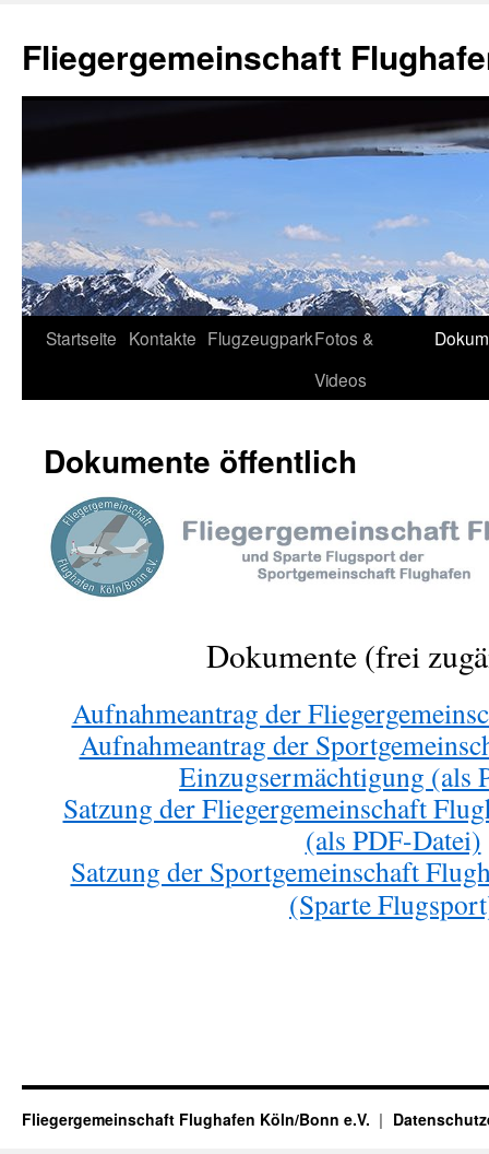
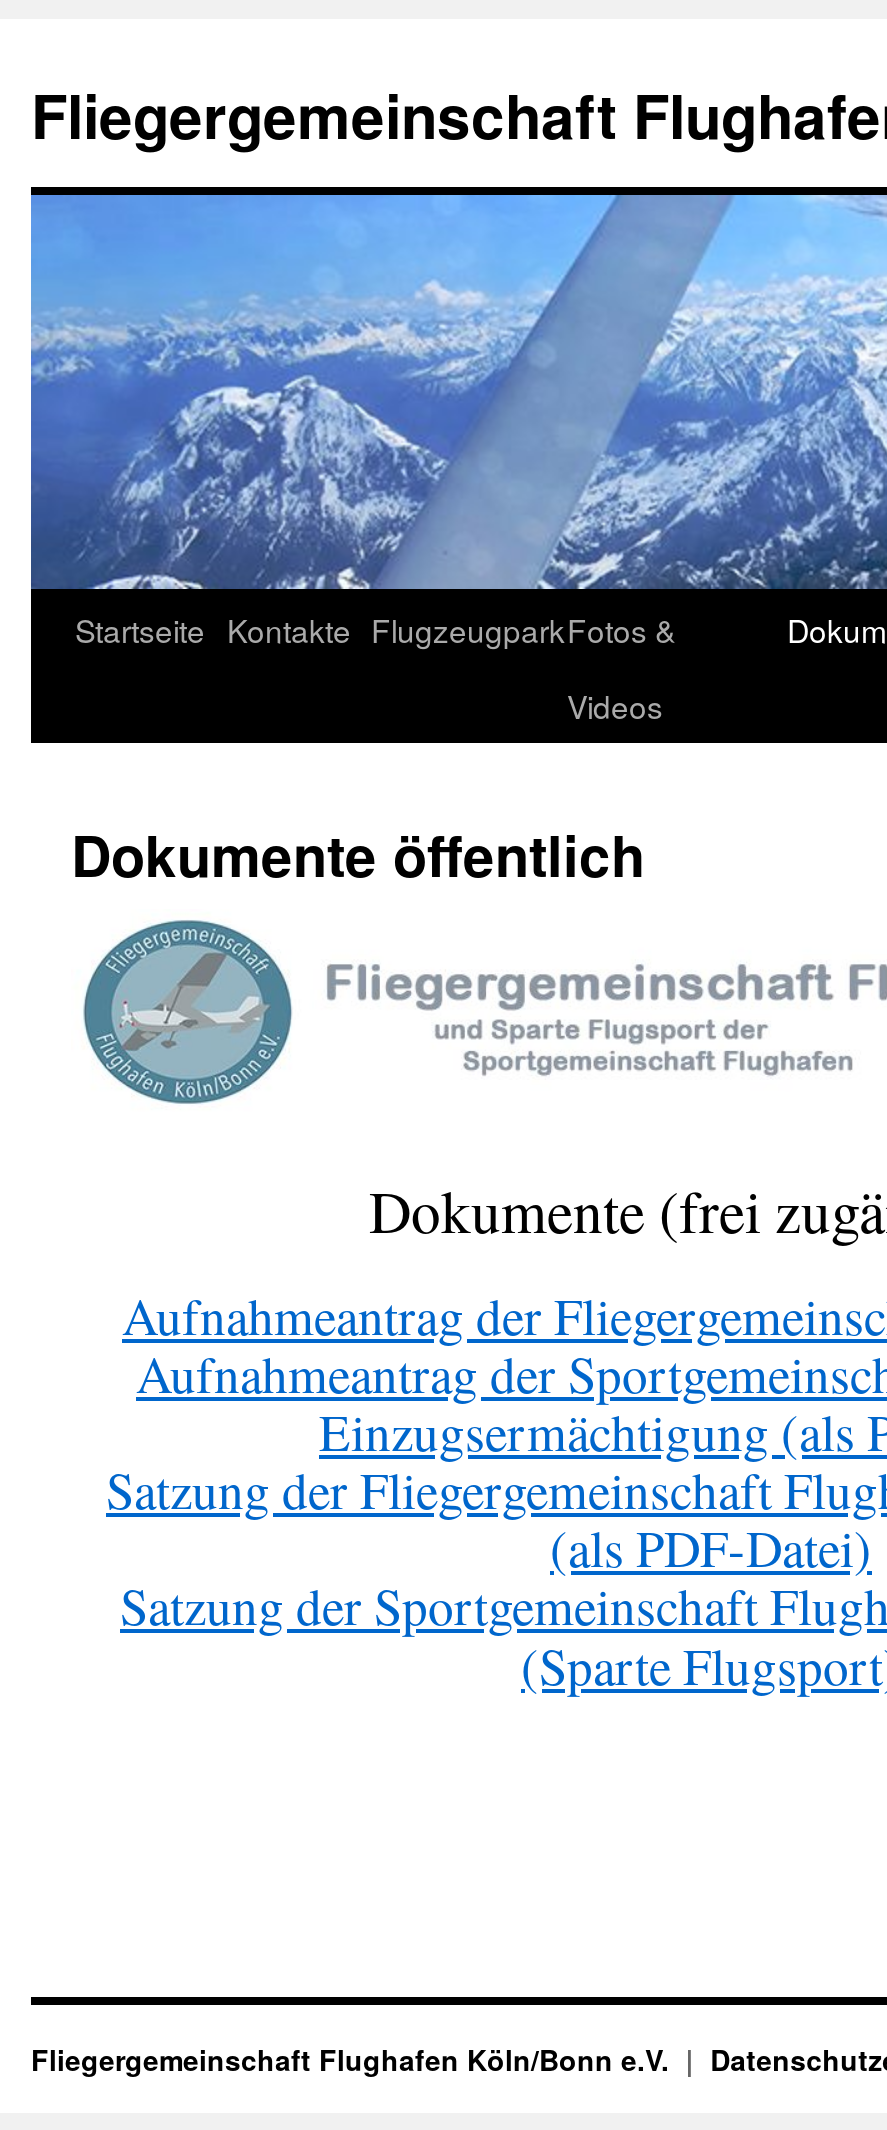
- [image]
+ [image]
